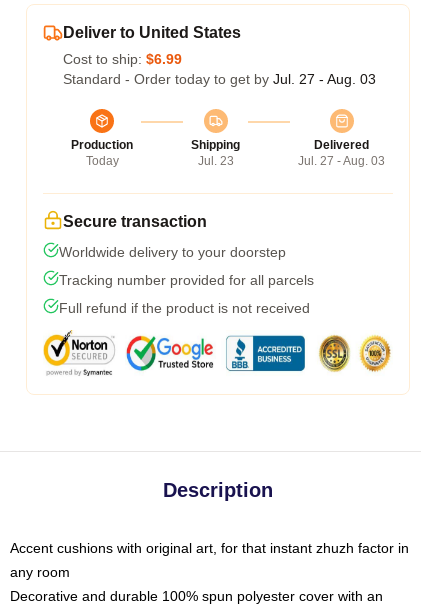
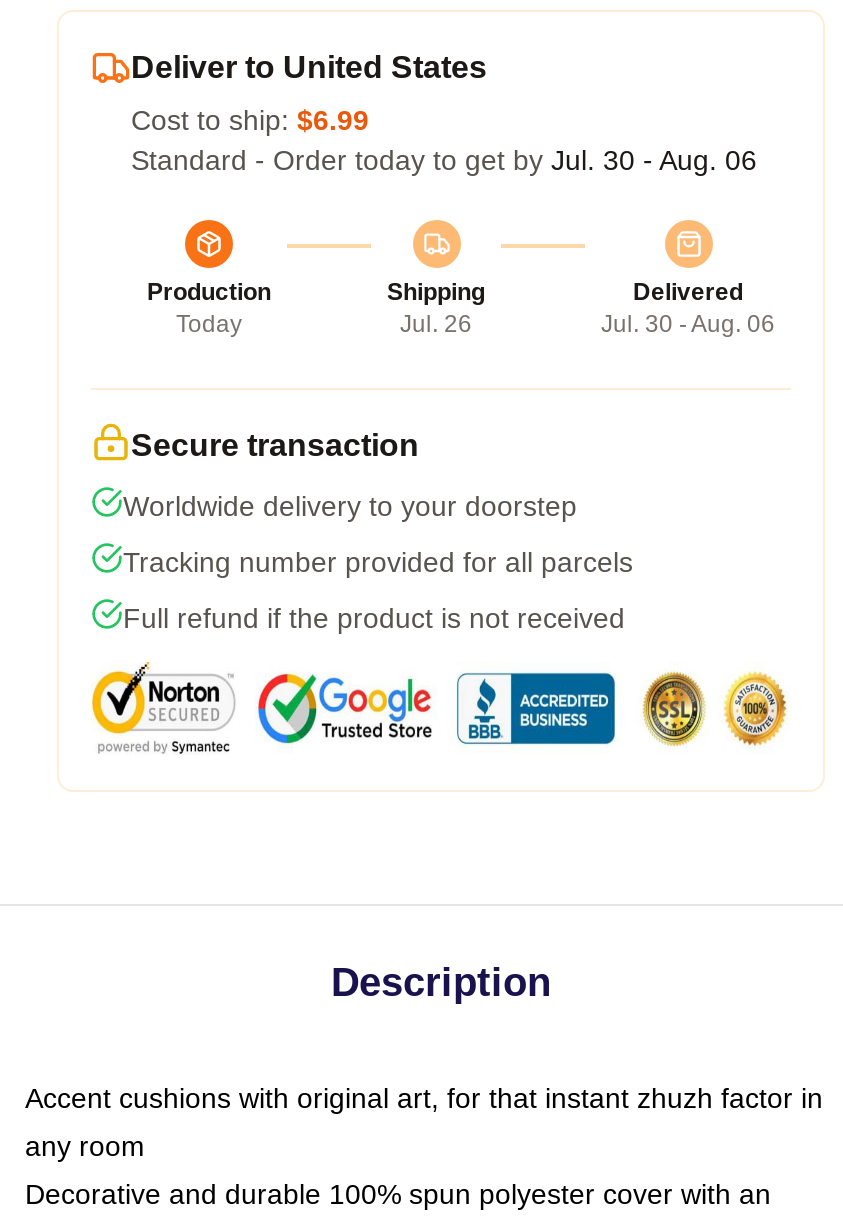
- Standard - Order today to get by Jul. 27 - Aug. 03
+ Standard - Order today to get by Jul. 30 - Aug. 06

- Jul. 23
+ Jul. 26

- Jul. 27 - Aug. 03
+ Jul. 30 - Aug. 06
